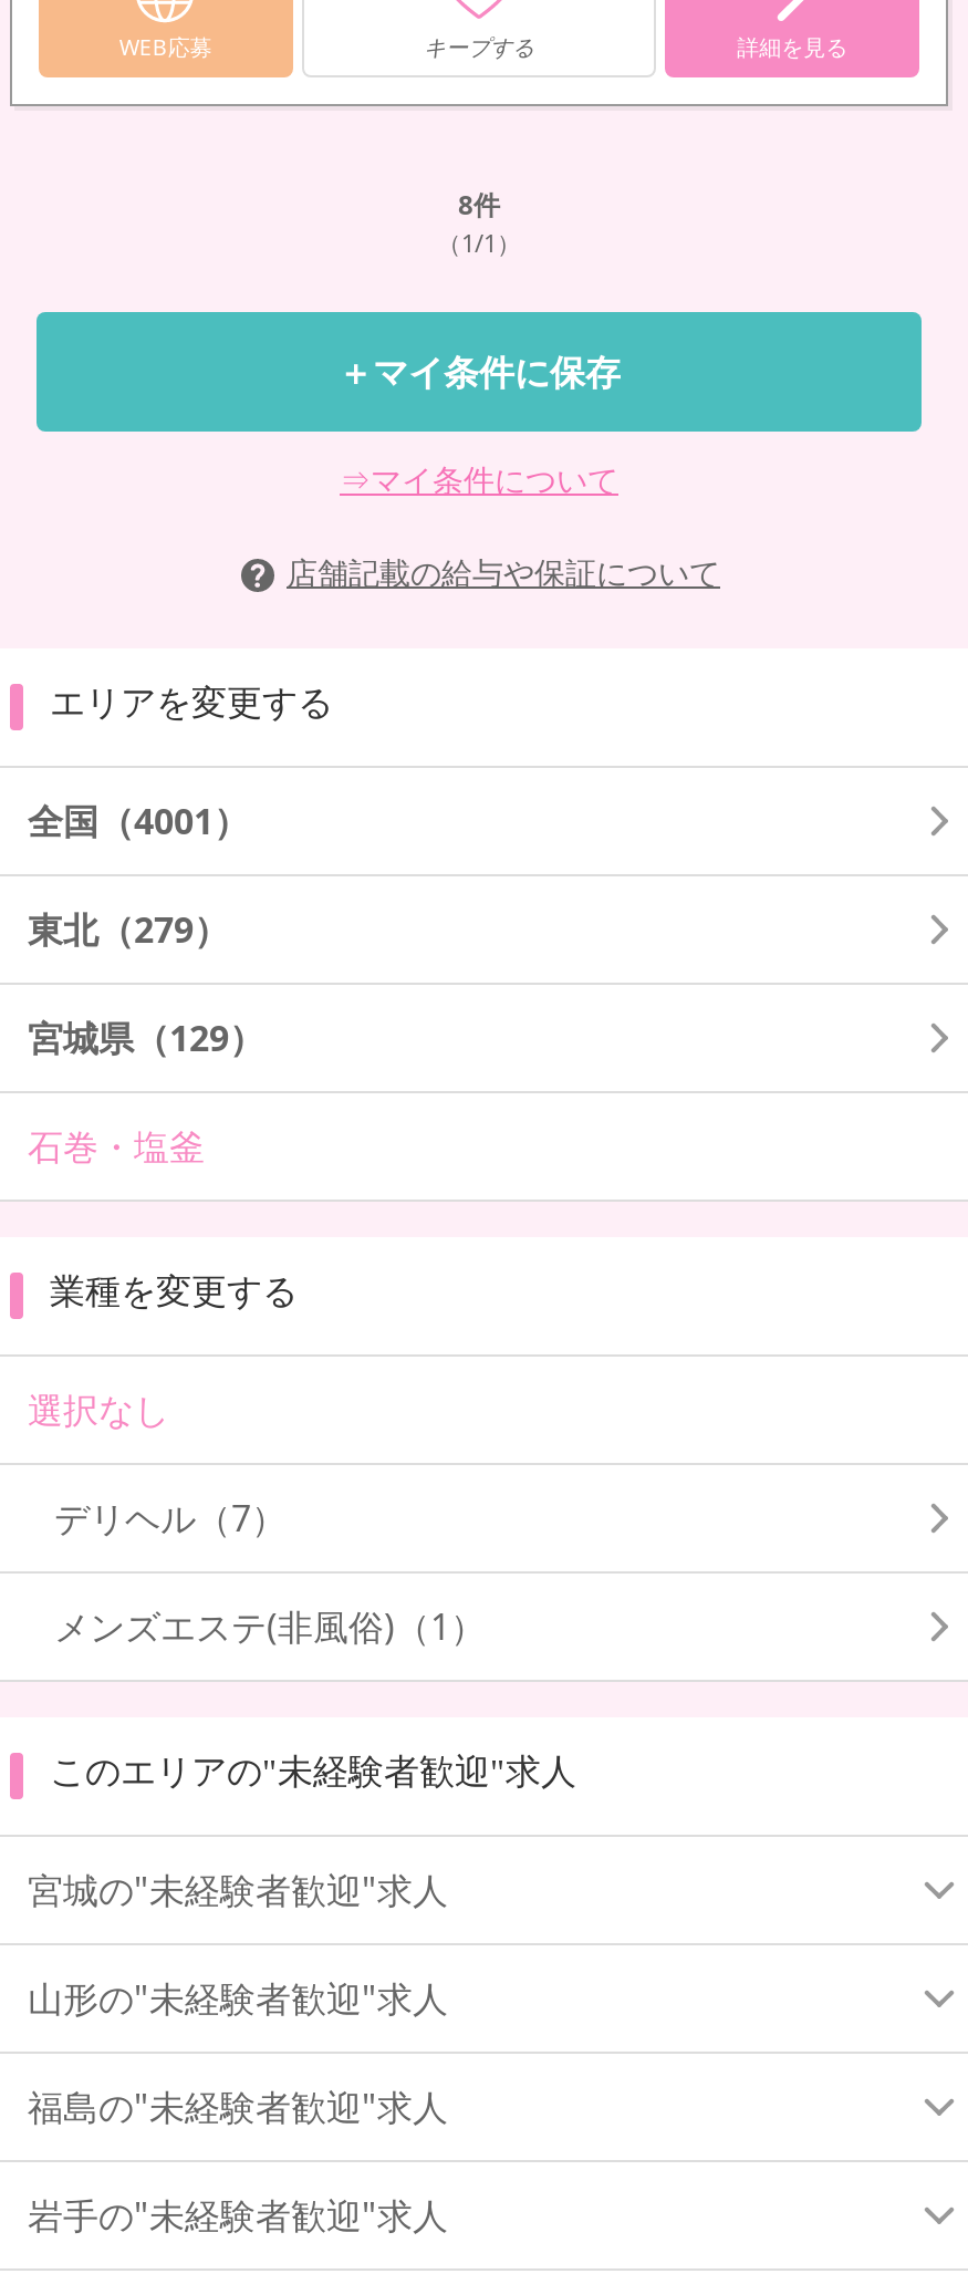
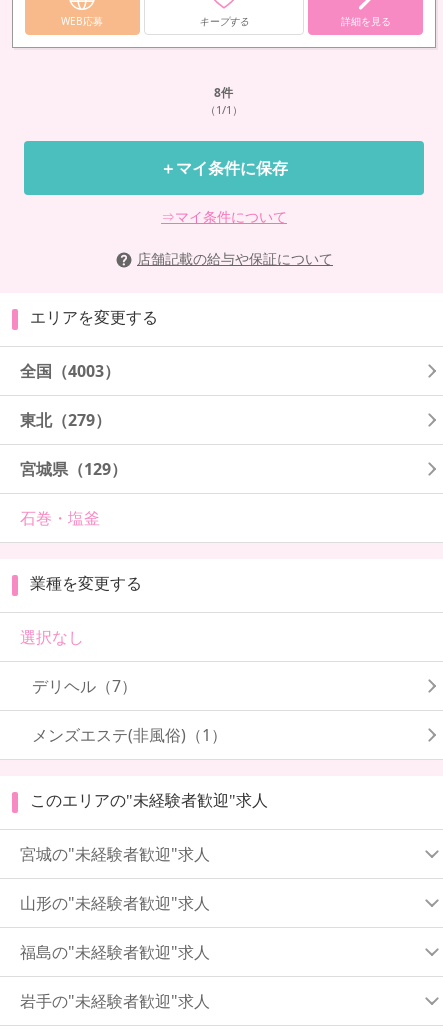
- 全国（4001）
+ 全国（4003）
